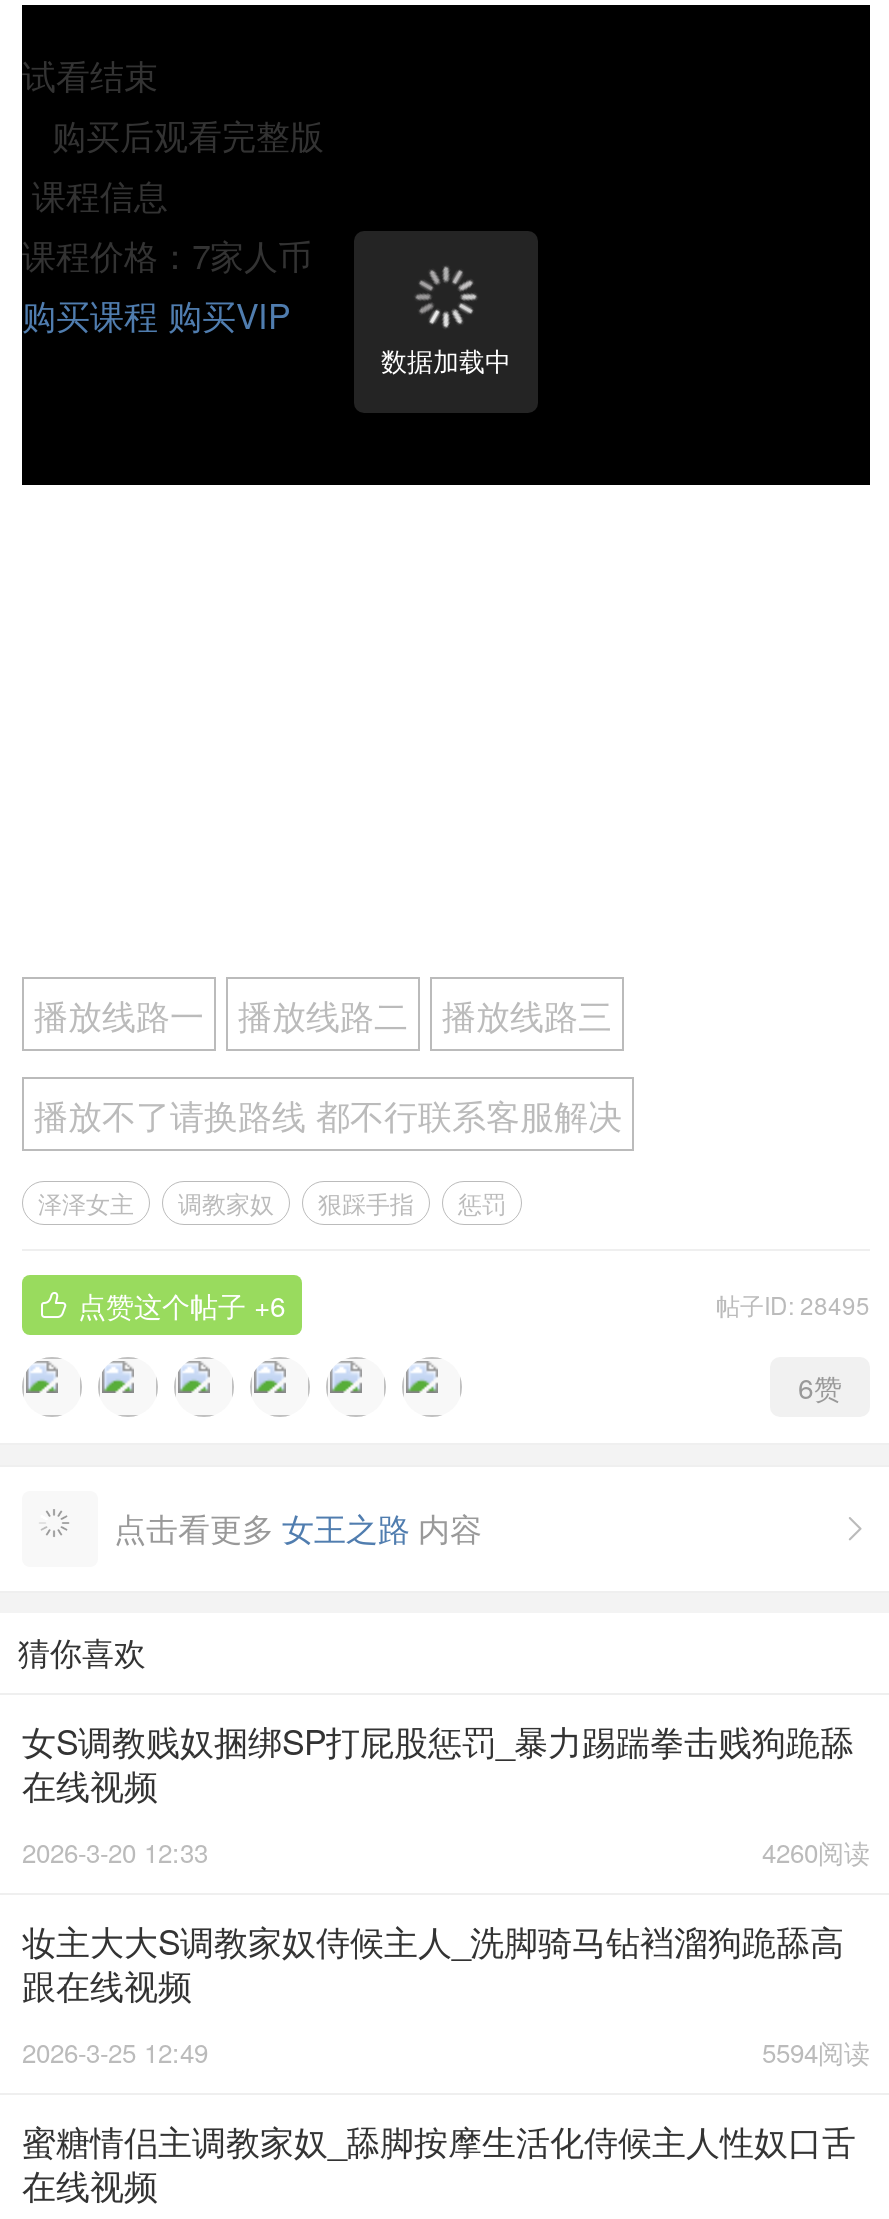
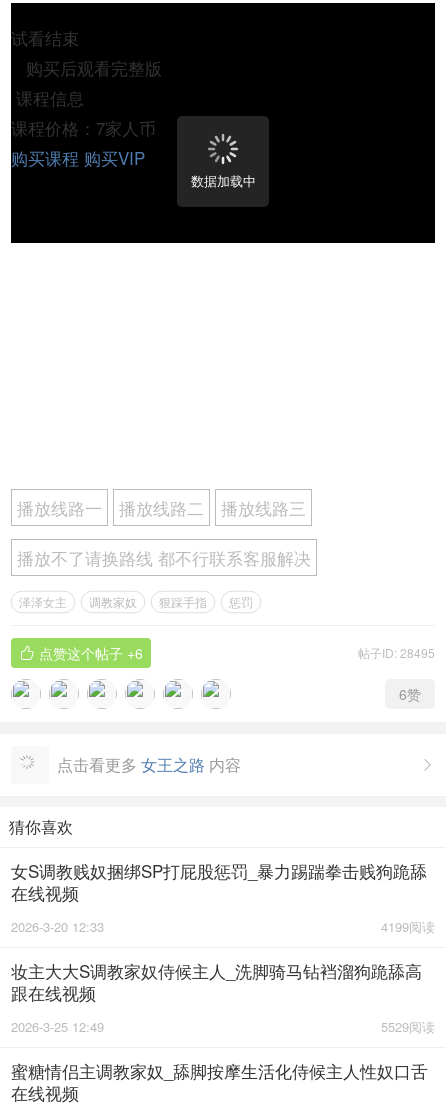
- 4260阅读
+ 4199阅读

- 5594阅读
+ 5529阅读
